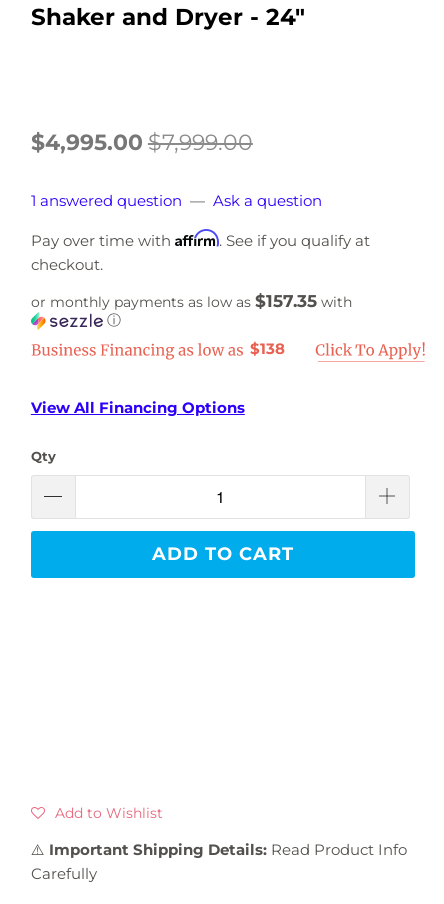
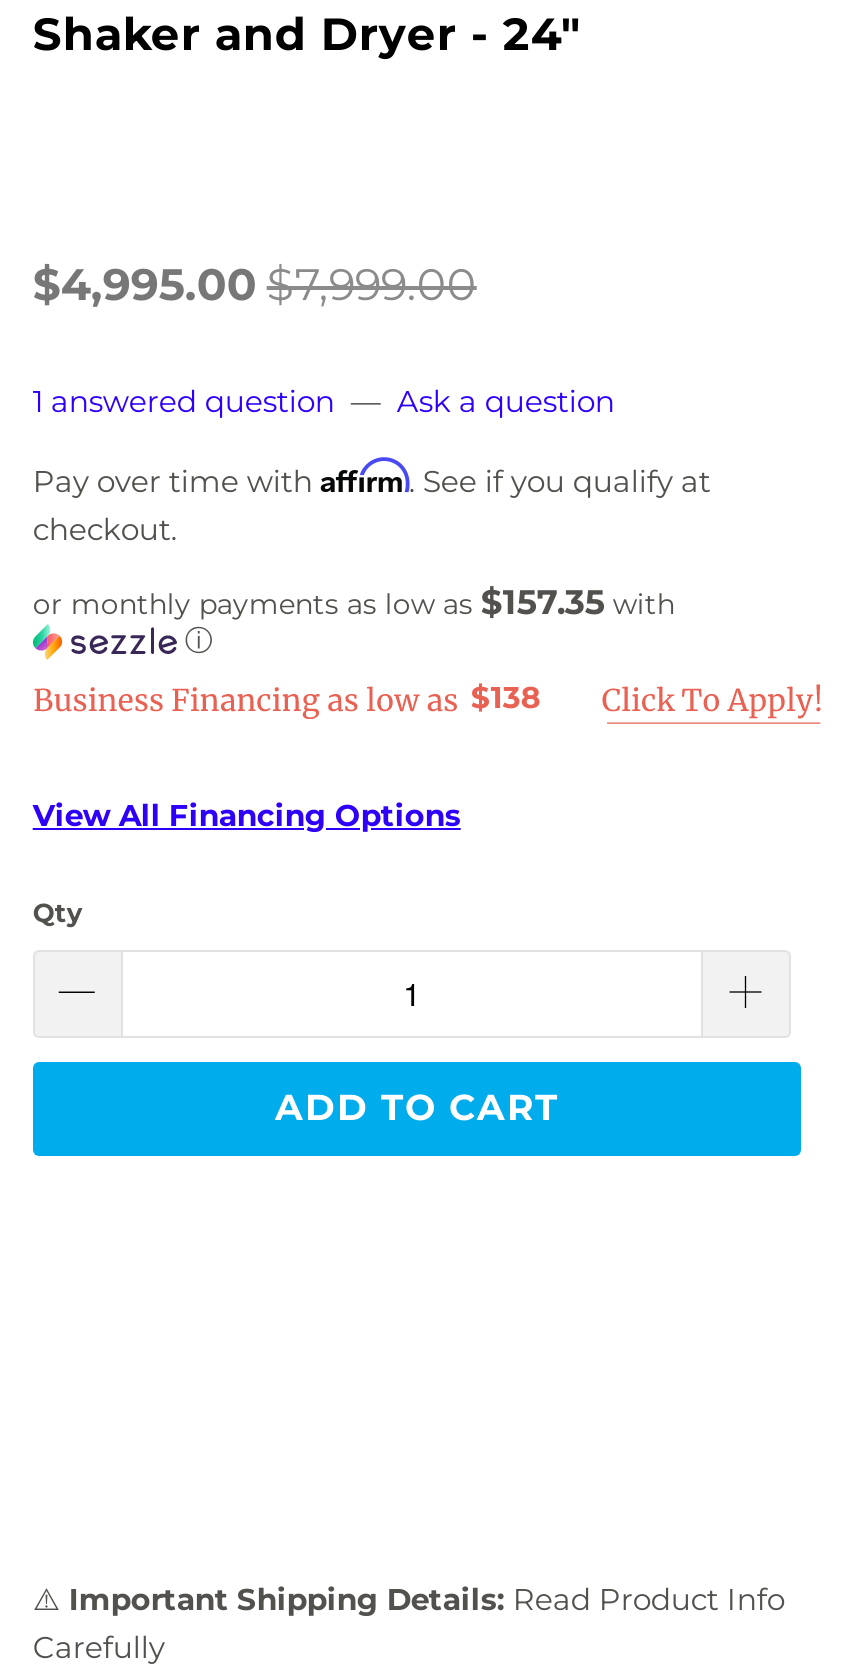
- Add to Wishlist
